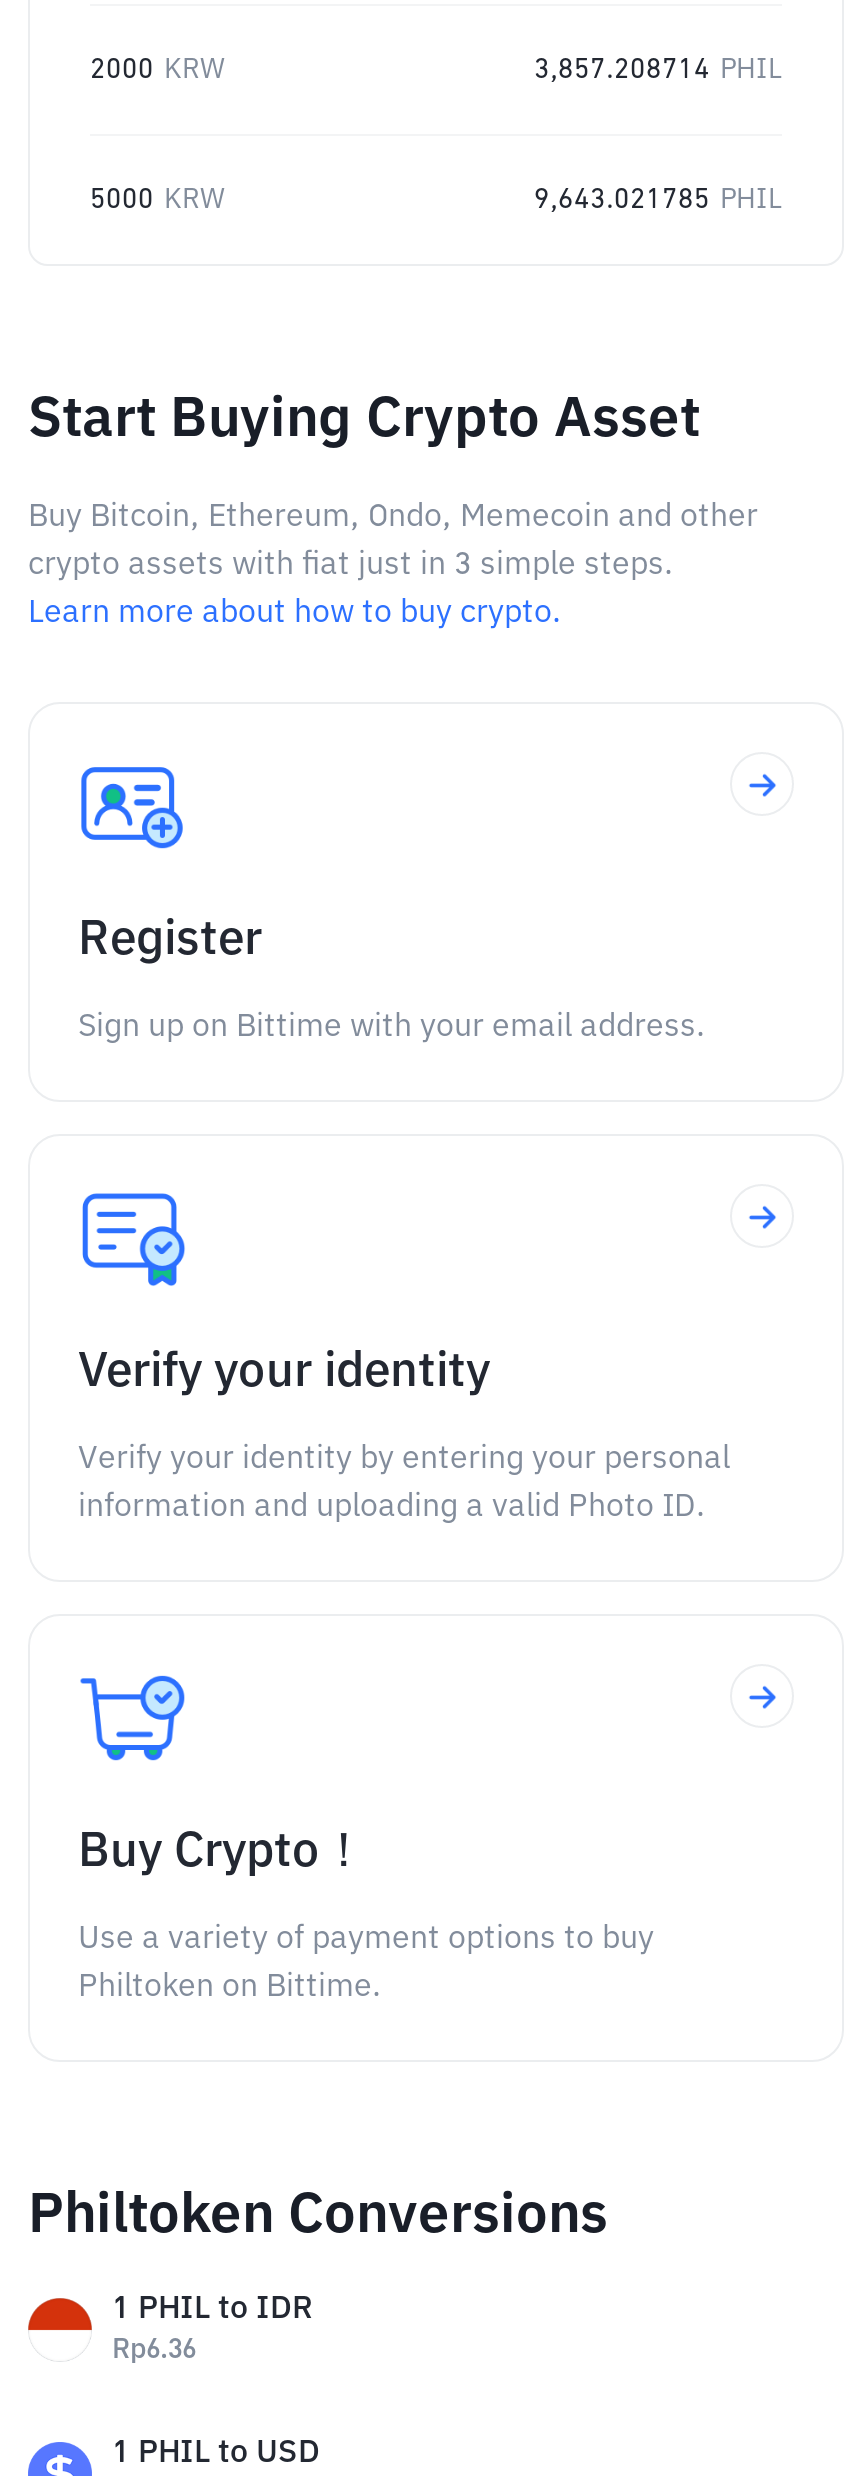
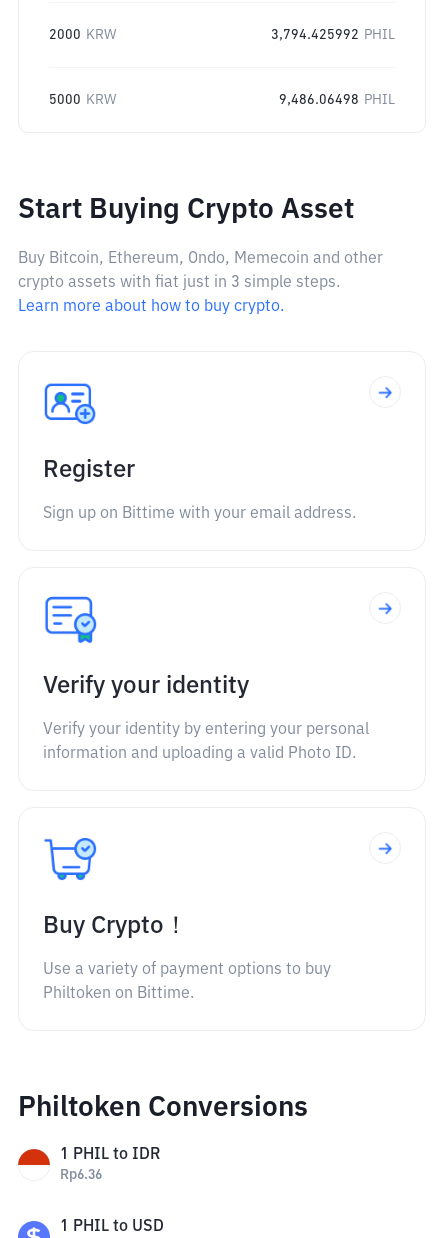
- 3,857.208714 PHIL
+ 3,794.425992 PHIL

- 9,643.021785 PHIL
+ 9,486.06498 PHIL
